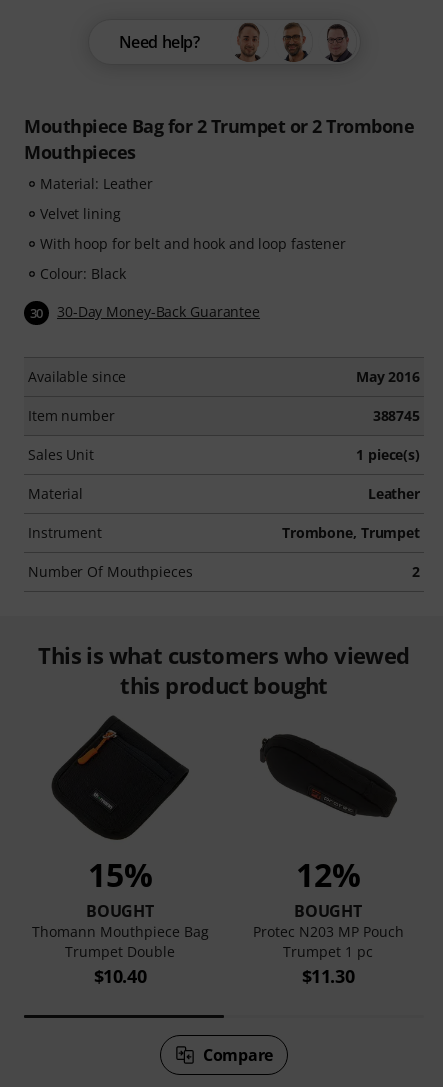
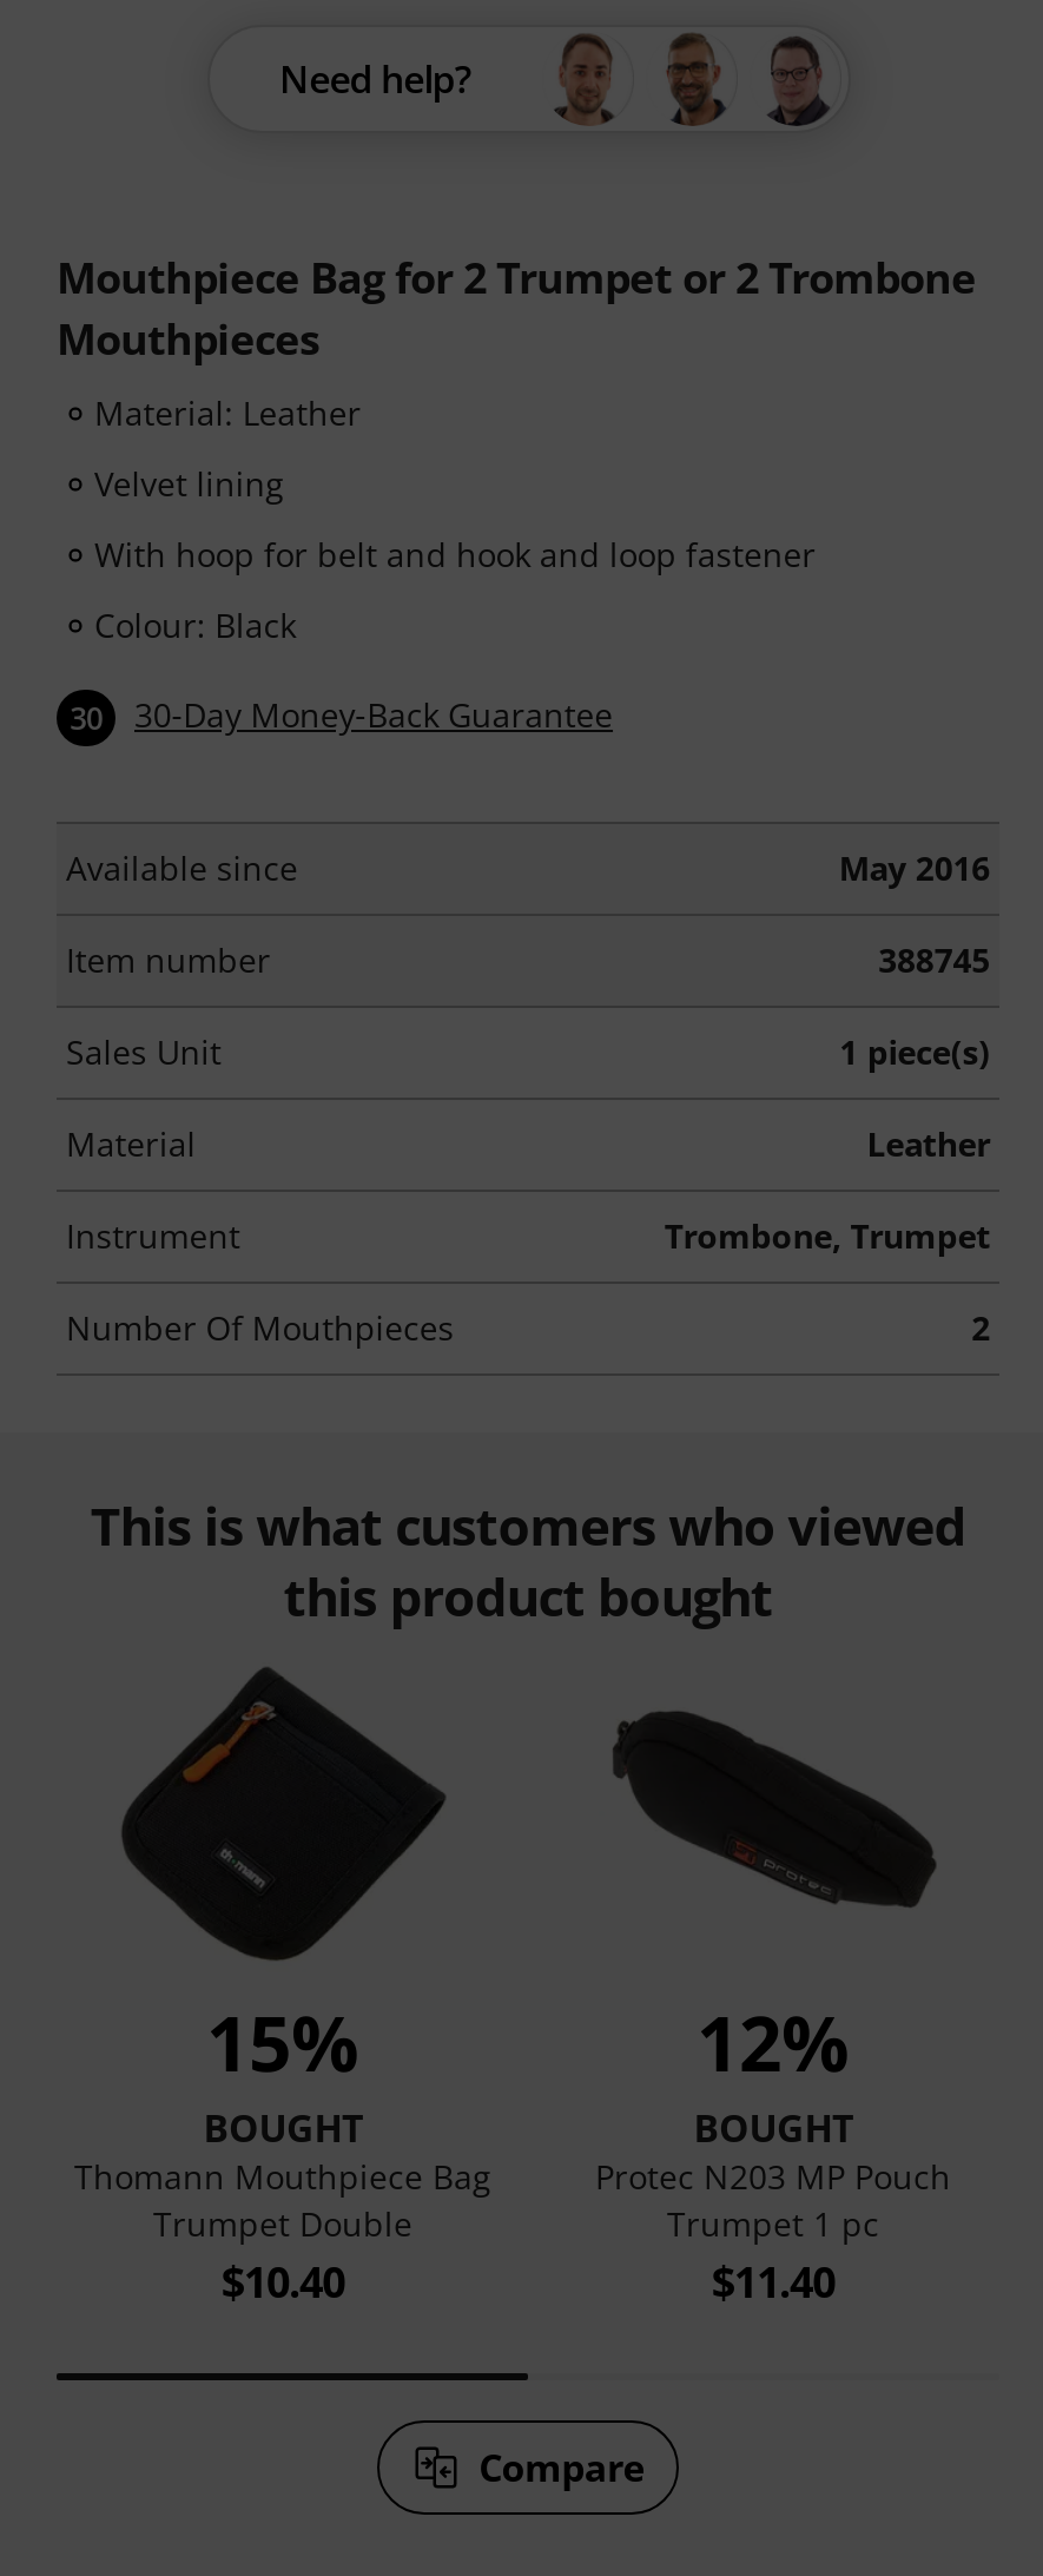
- $11.30
+ $11.40
